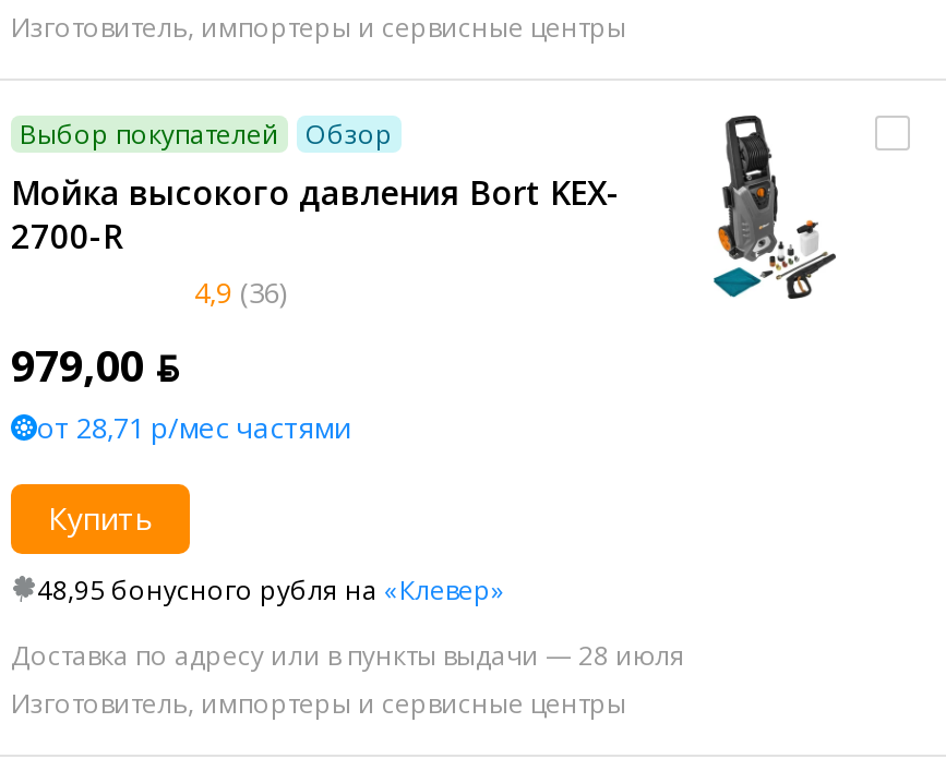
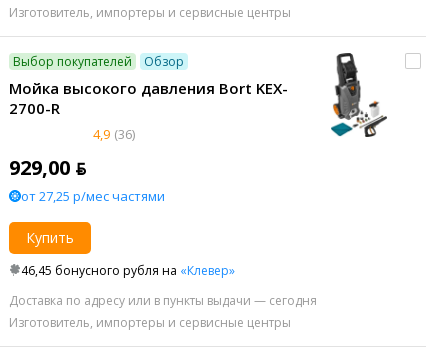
- 979,00 ƃ
+ 929,00 ƃ

- от 28,71 р/мес частями
+ от 27,25 р/мес частями

- 48,95 бонусного рубля на «Клевер»
+ 46,45 бонусного рубля на «Клевер»

- Доставка по адресу или в пункты выдачи — 28 июля
+ Доставка по адресу или в пункты выдачи — сегодня
